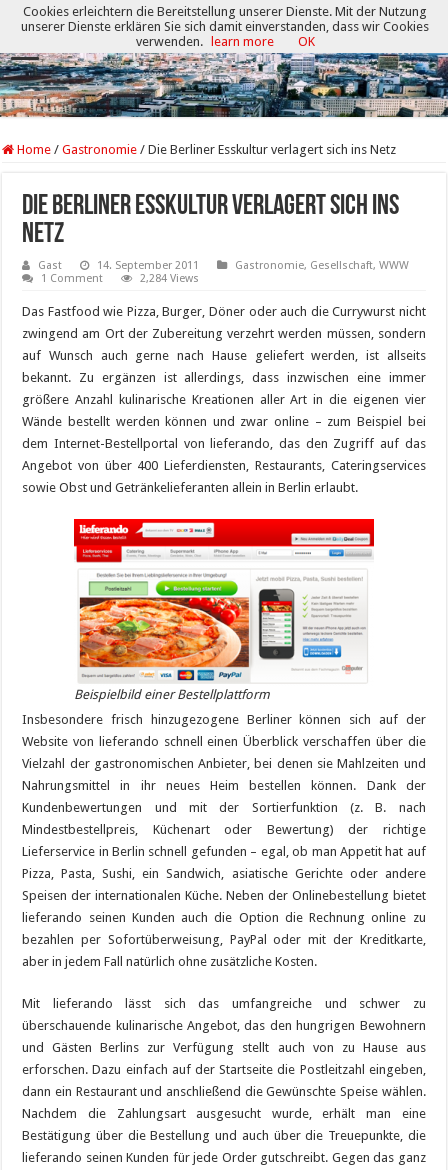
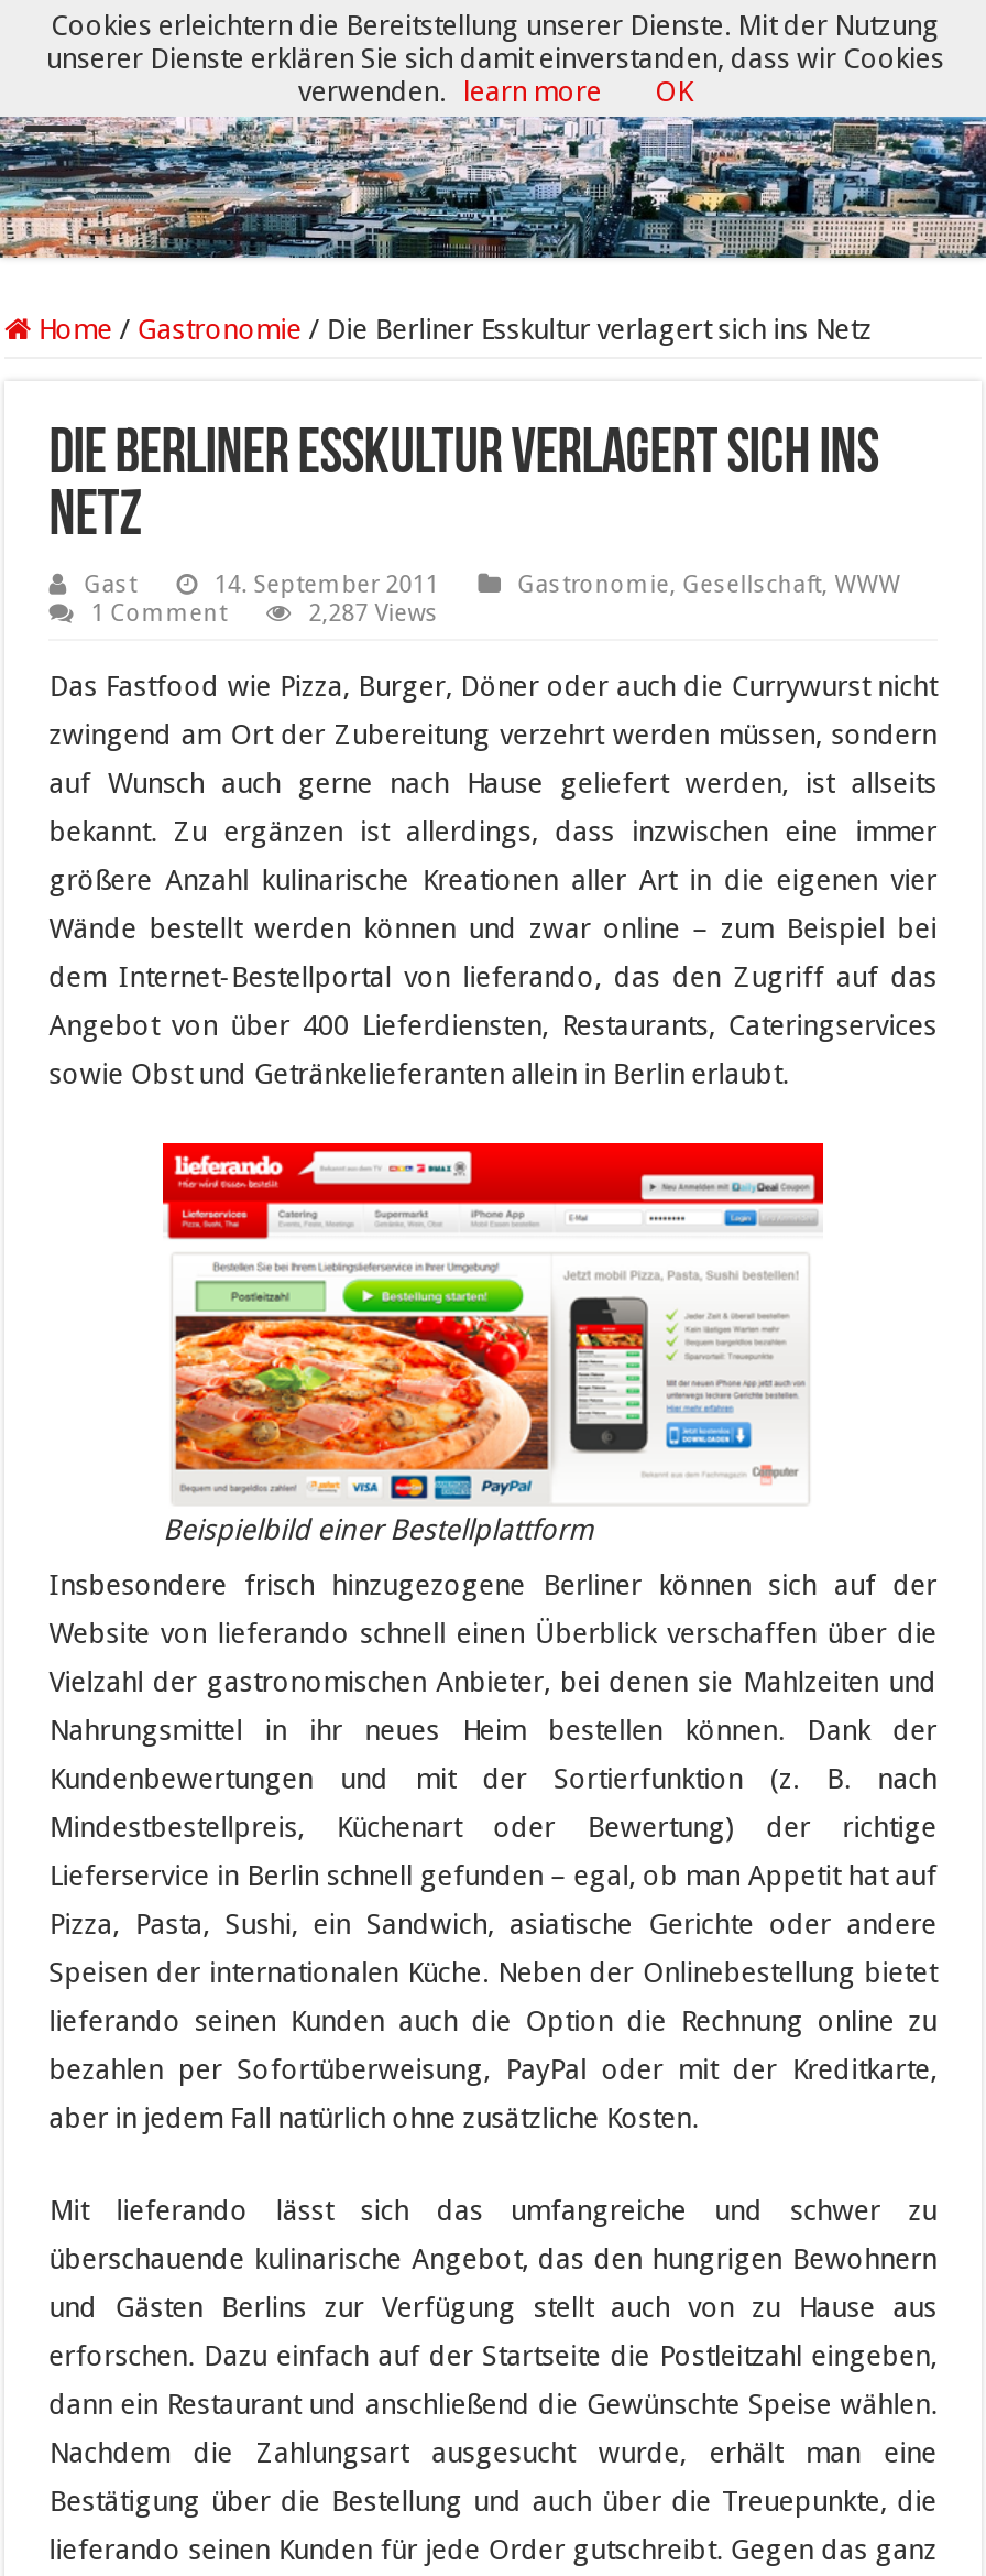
- 2,284 Views
+ 2,287 Views
